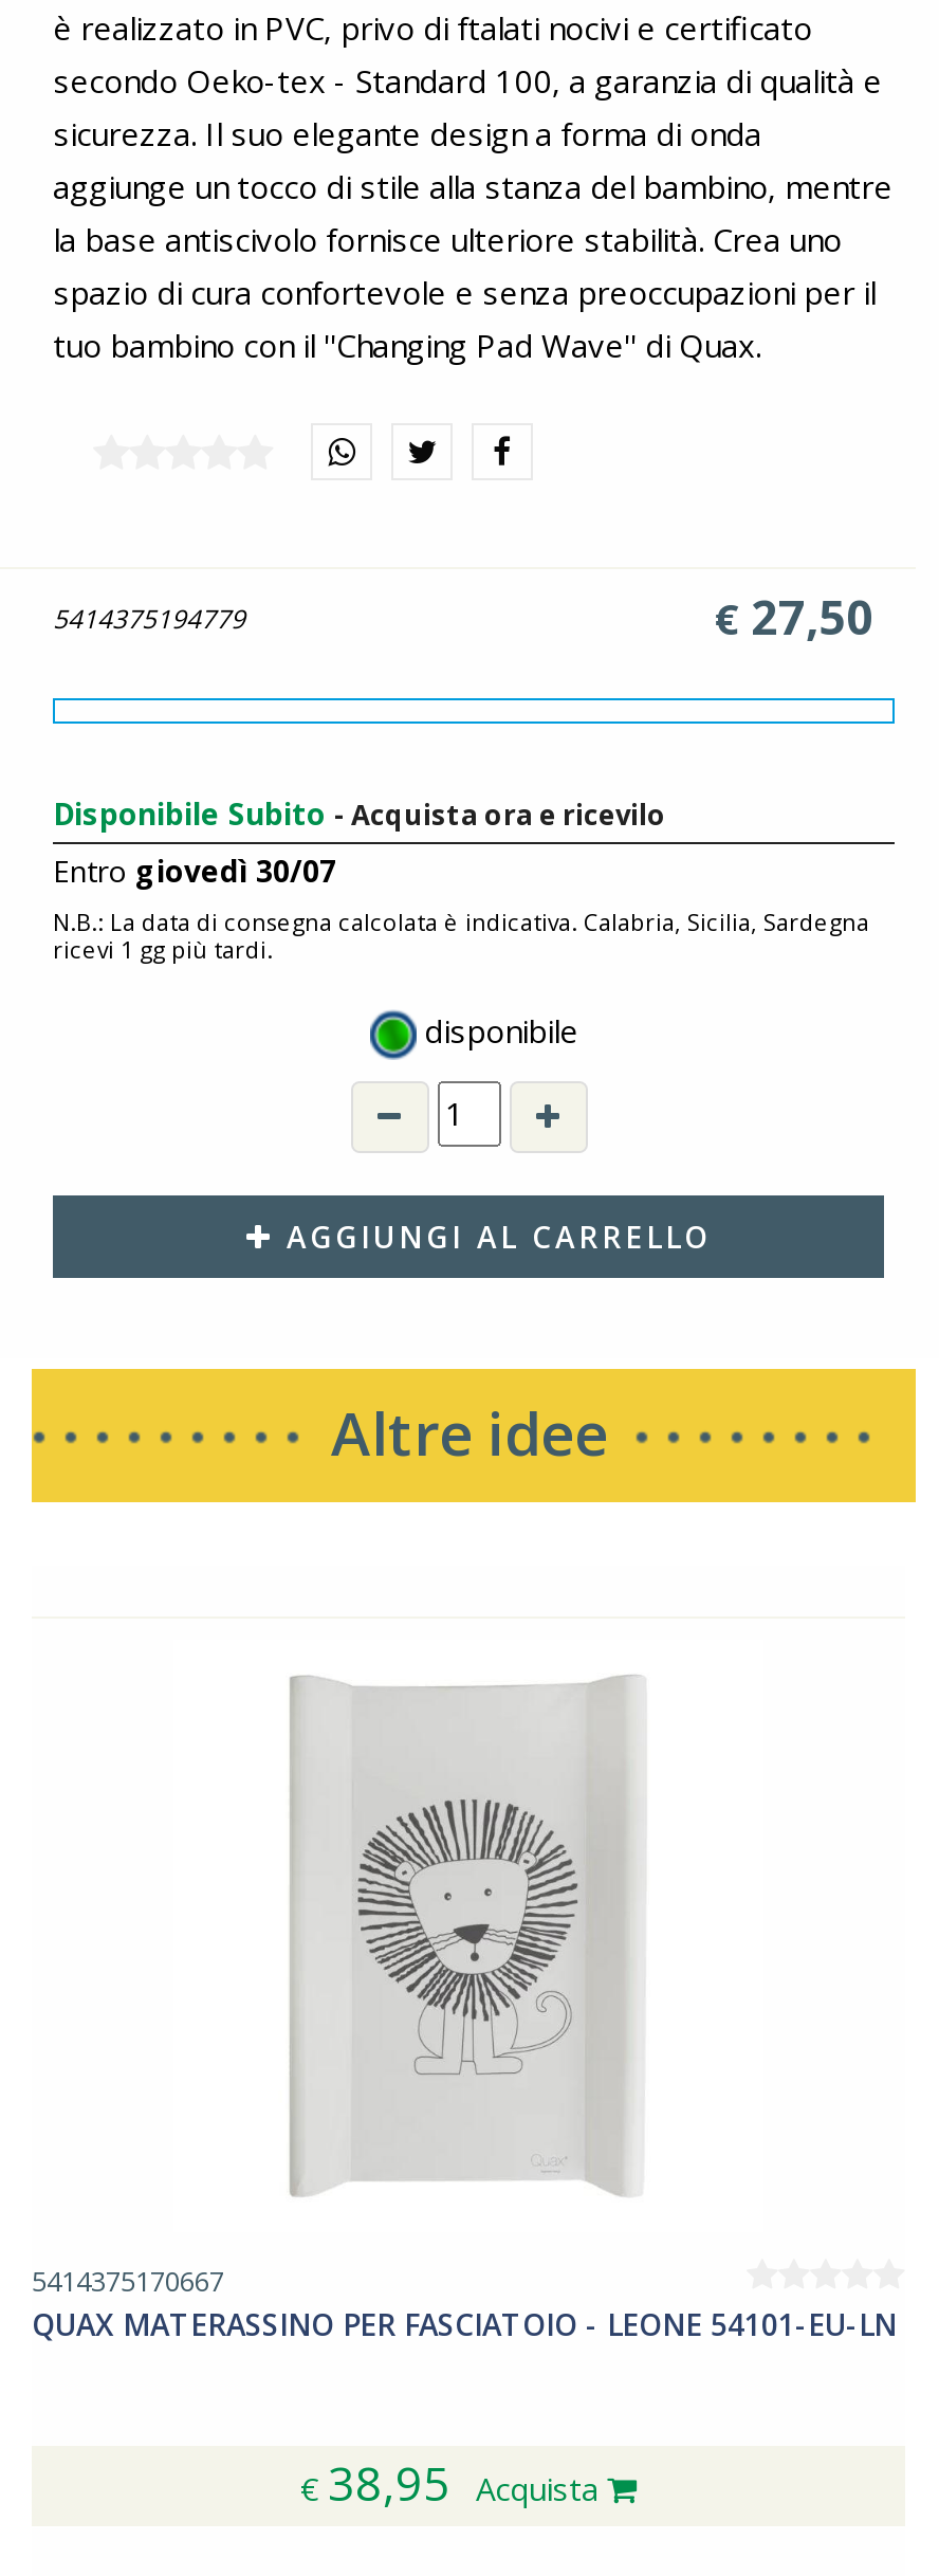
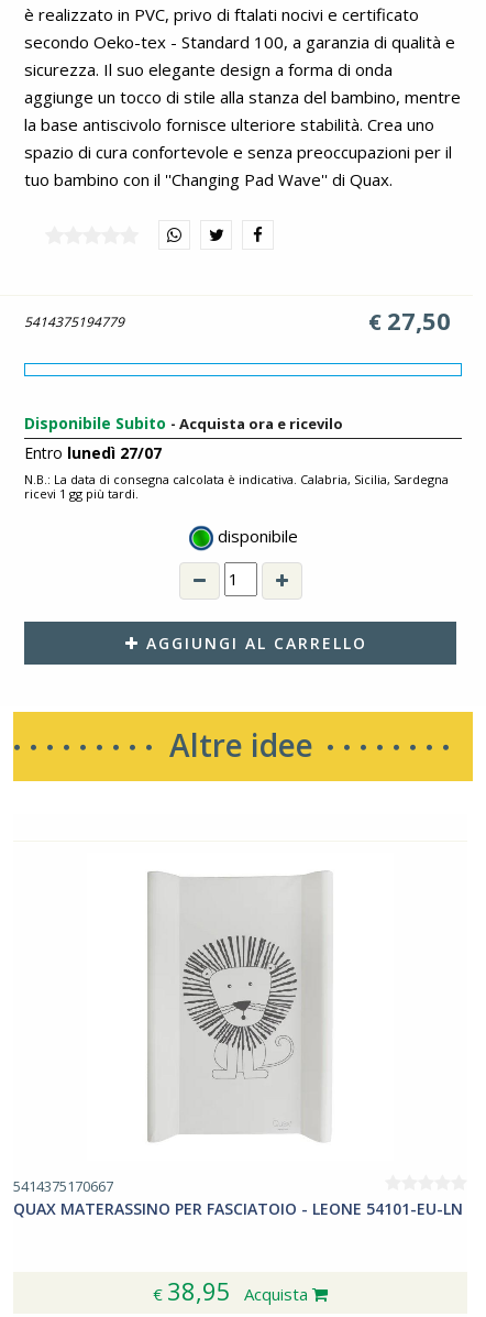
- Entro giovedì 30/07
+ Entro lunedì 27/07
